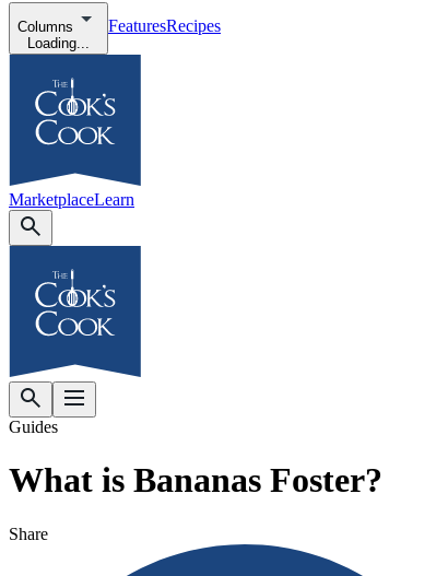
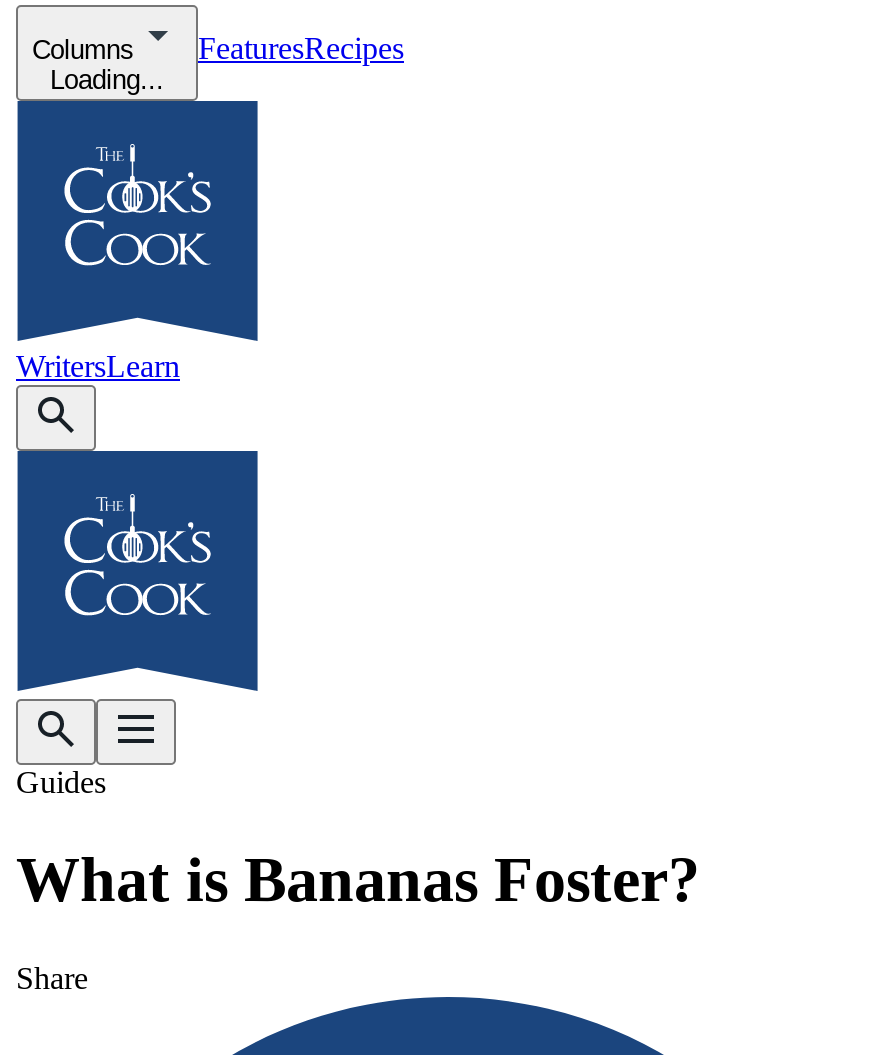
- MarketplaceLearn
+ WritersLearn
